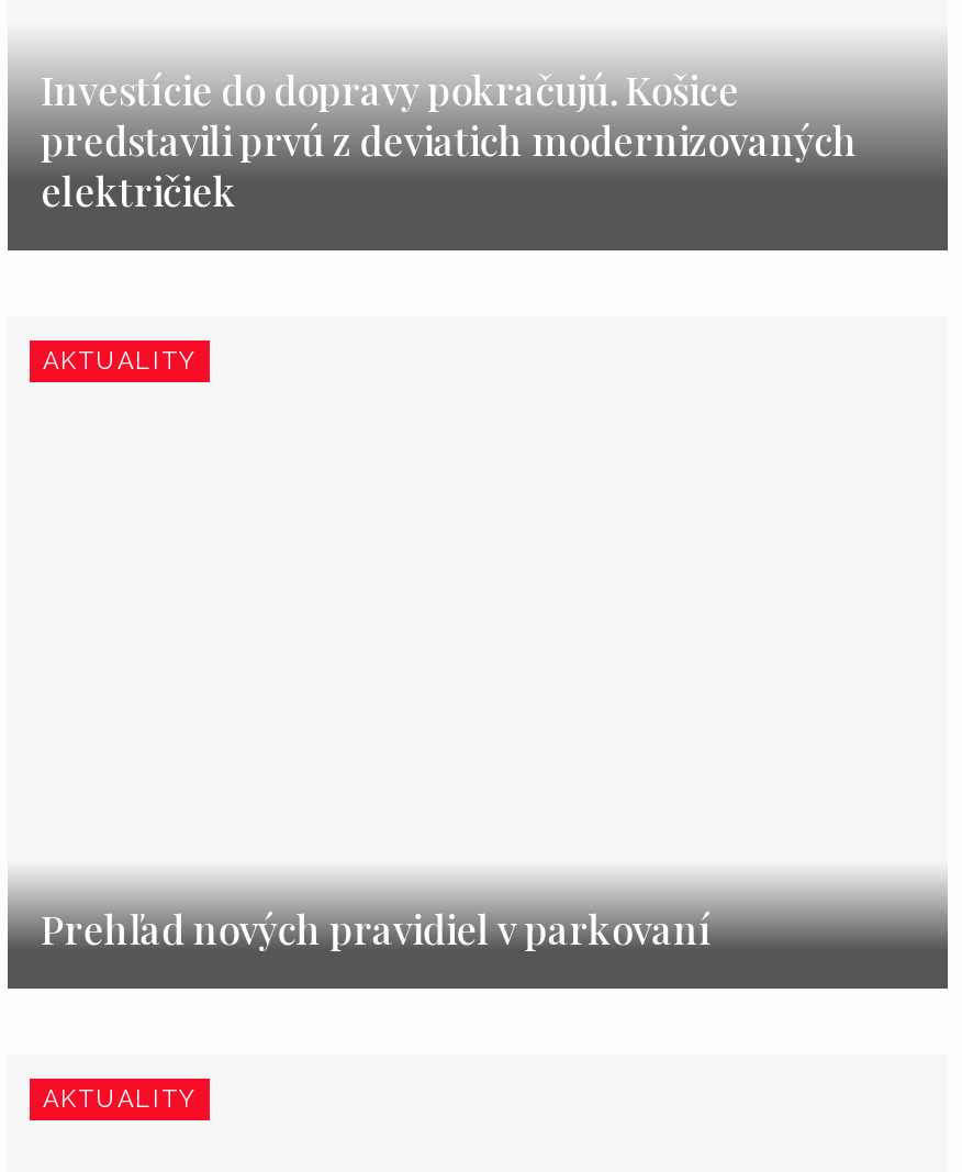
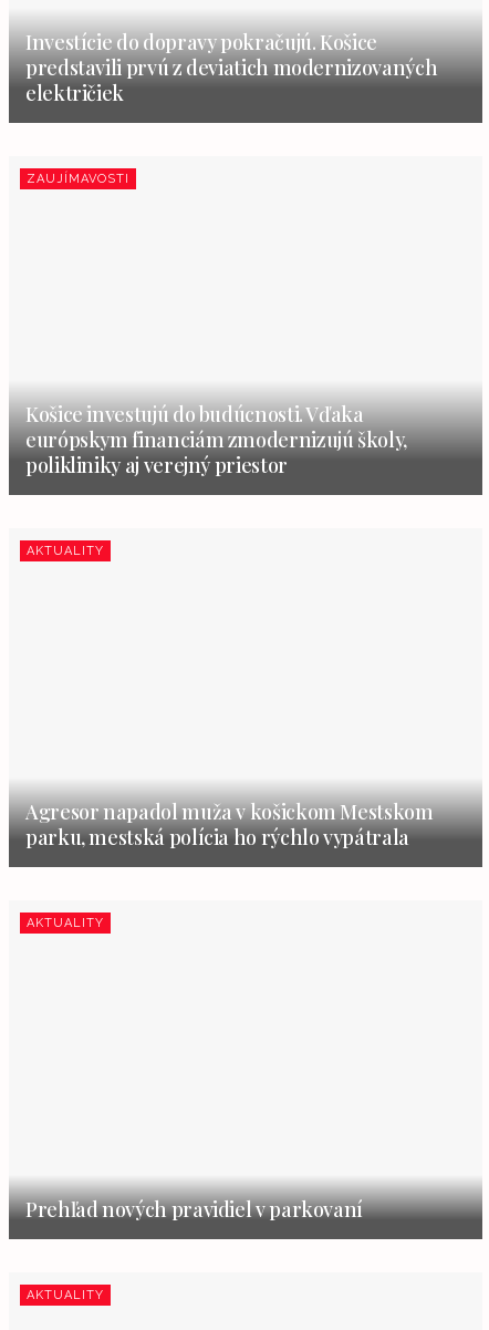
+ Košice investujú do budúcnosti. Vďaka
+ európskym financiám zmodernizujú školy,
+ polikliniky aj verejný priestor
+ AKTUALITY

+ Agresor napadol muža v košickom Mestskom
+ parku, mestská polícia ho rýchlo vypátrala

+ ZAUJÍMAVOSTI
